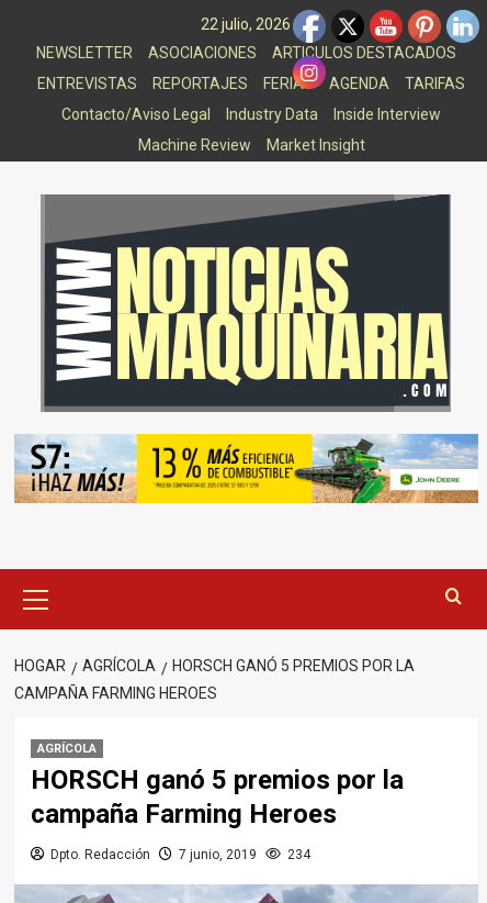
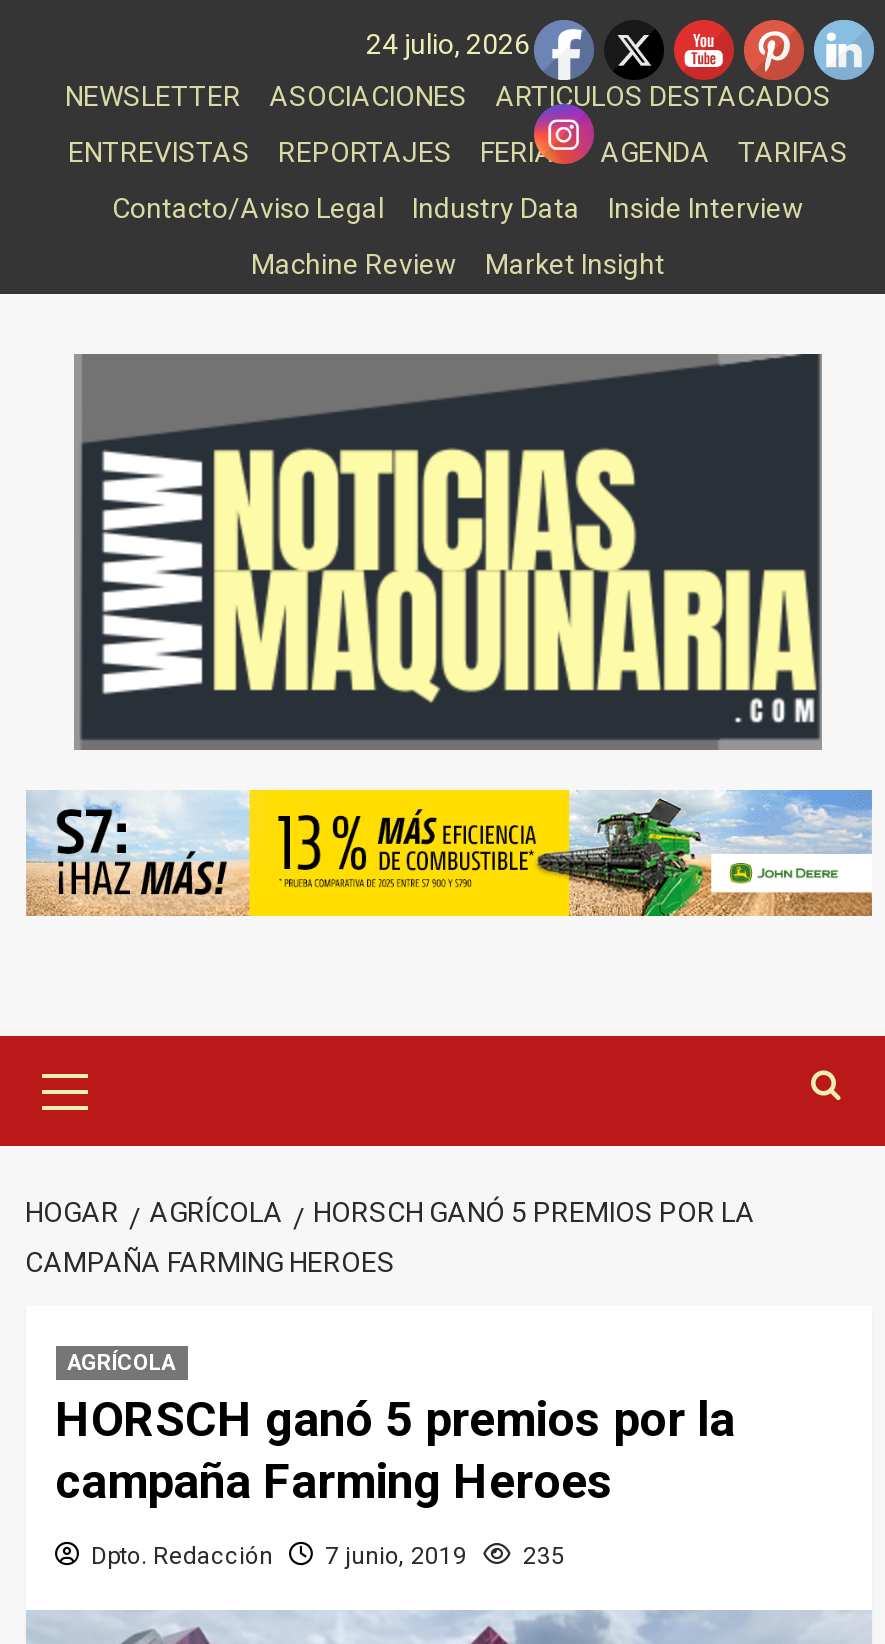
- 22 julio, 2026
+ 24 julio, 2026

- Dpto. Redacción 7 junio, 2019 234
+ Dpto. Redacción 7 junio, 2019 235
